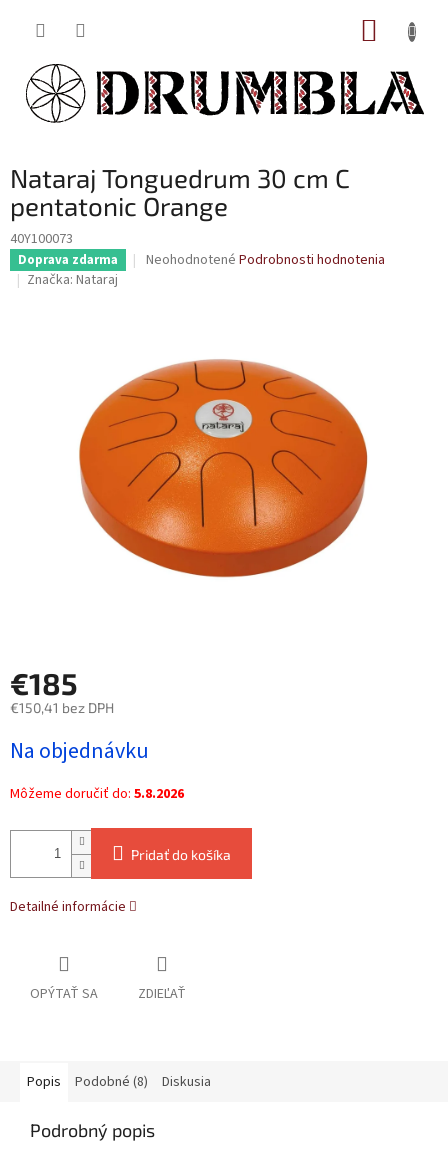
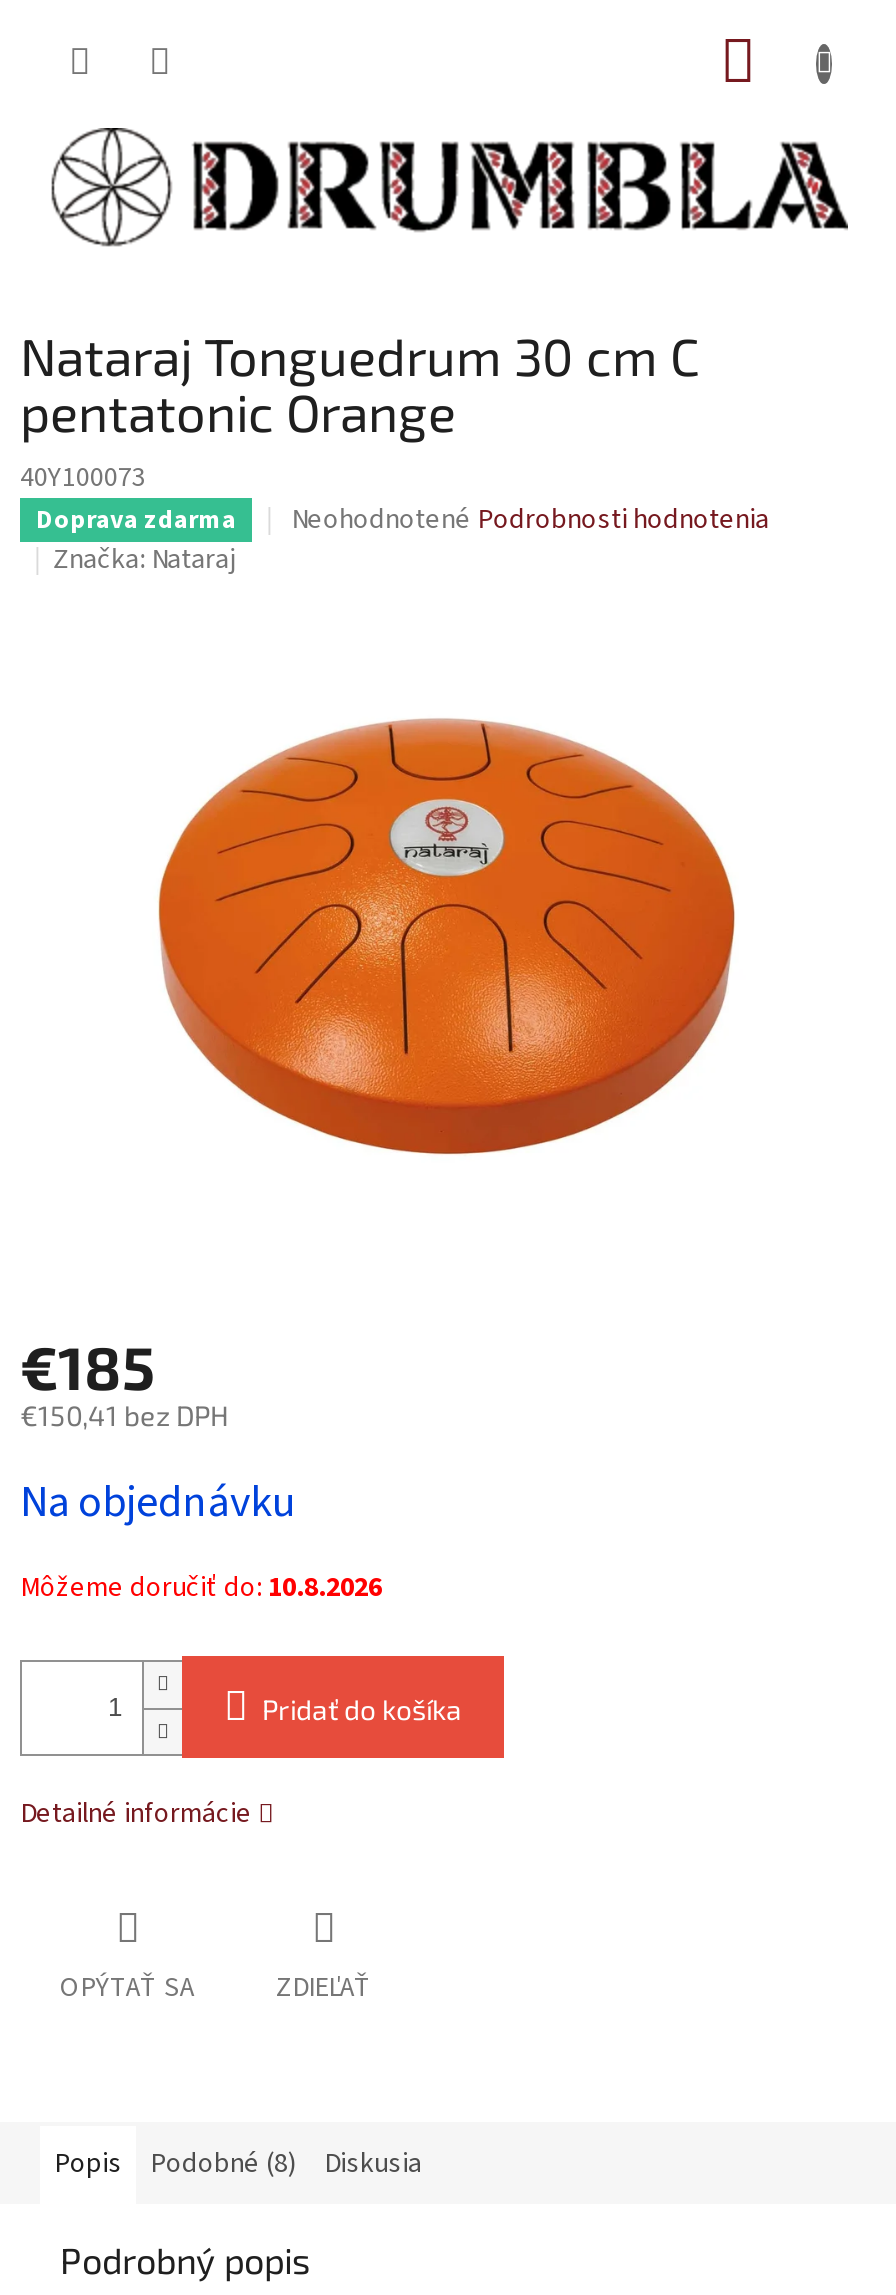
- Môžeme doručiť do: 5.8.2026
+ Môžeme doručiť do: 10.8.2026
